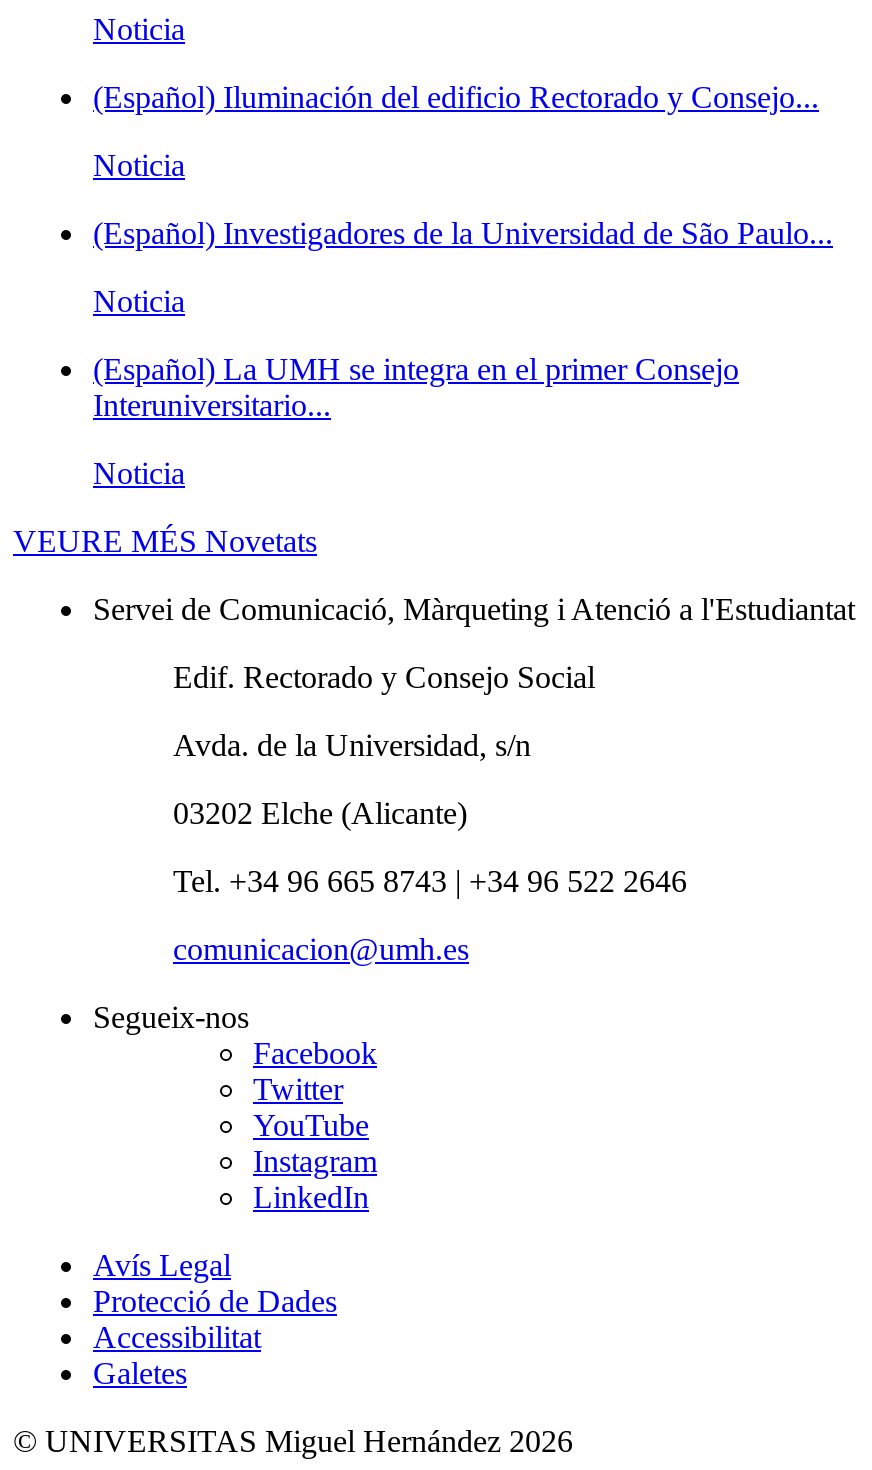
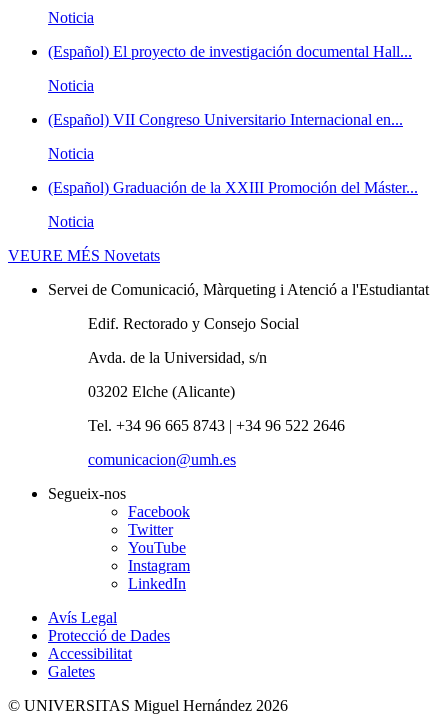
- (Español) Iluminación del edificio Rectorado y Consejo...
+ (Español) El proyecto de investigación documental Hall...

- (Español) Investigadores de la Universidad de São Paulo...
+ (Español) VII Congreso Universitario Internacional en...

- (Español) La UMH se integra en el primer Consejo
- Interuniversitario...
+ (Español) Graduación de la XXIII Promoción del Máster...
